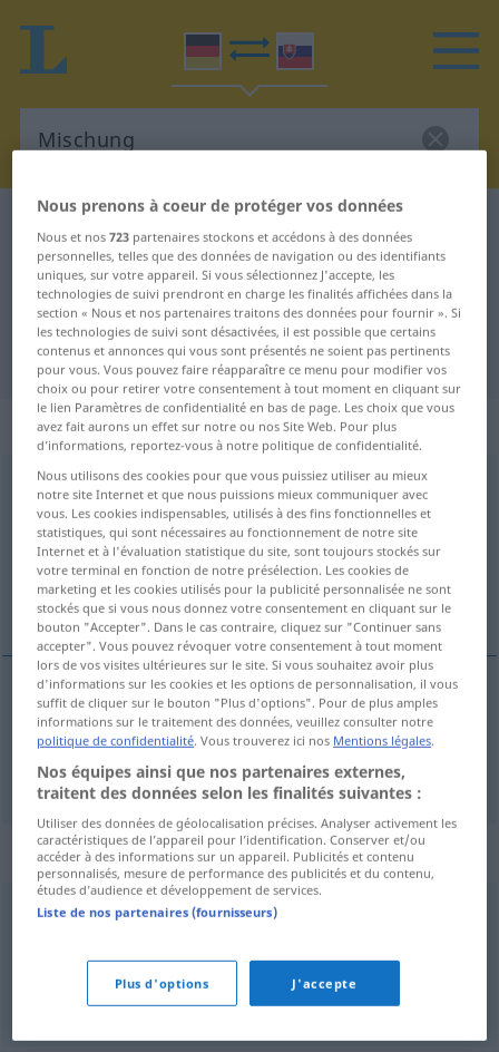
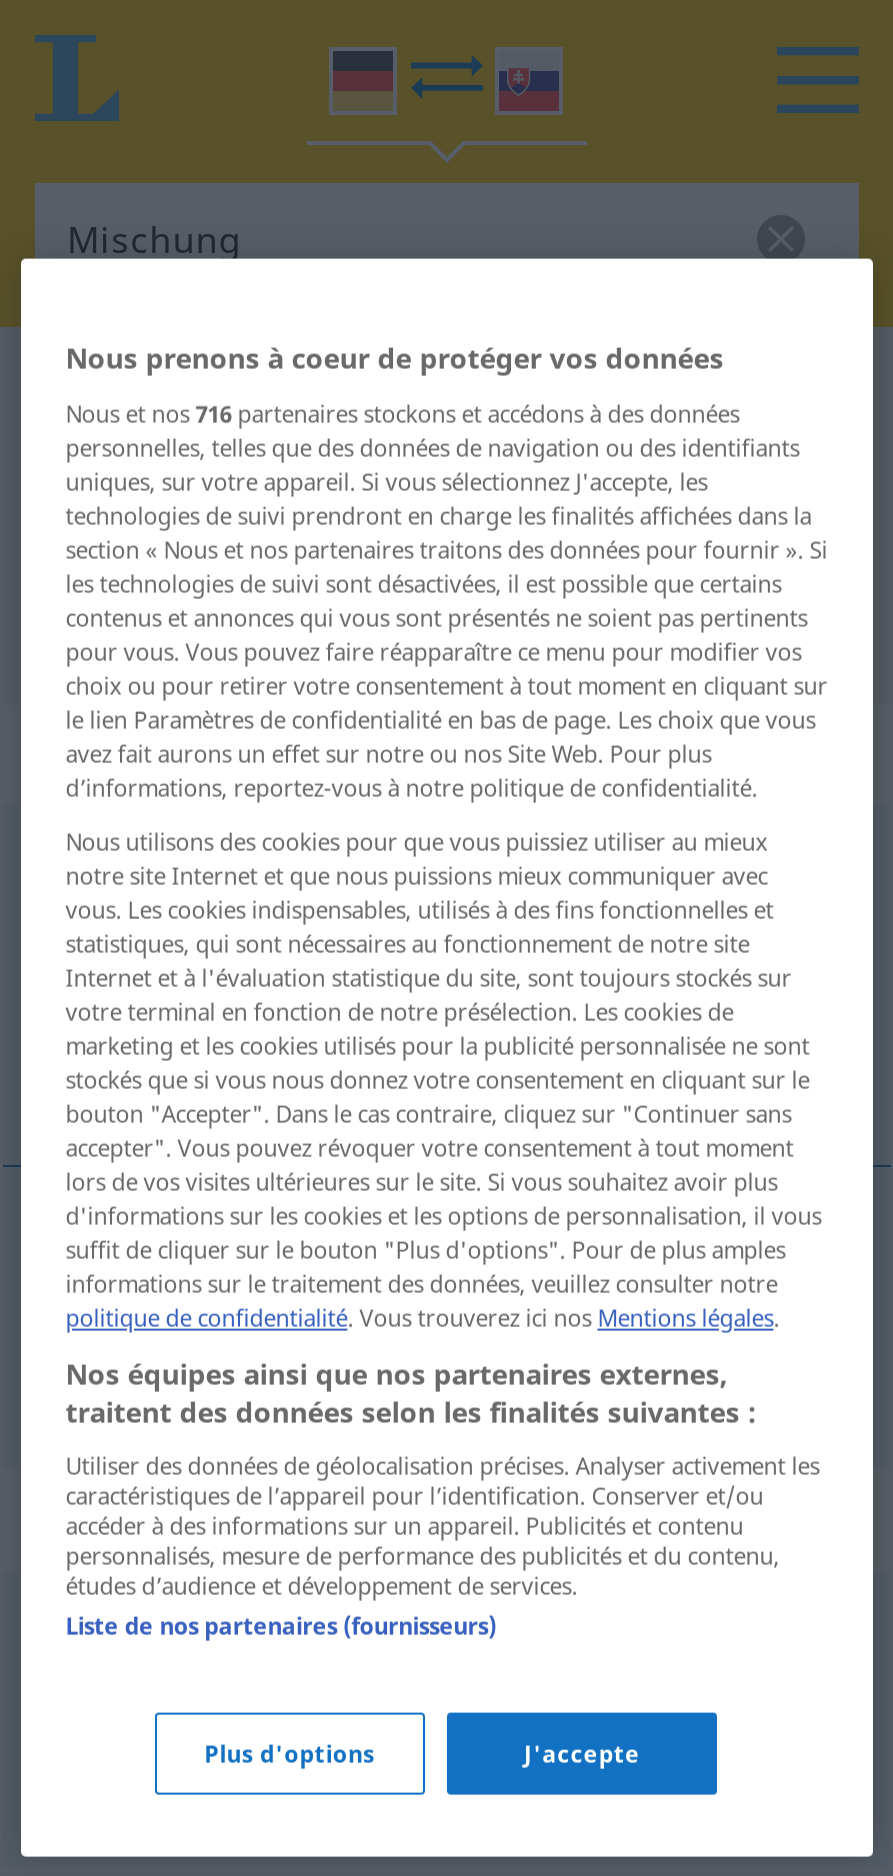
- Nous et nos 723 partenaires stockons et accédons à des données
+ Nous et nos 716 partenaires stockons et accédons à des données
